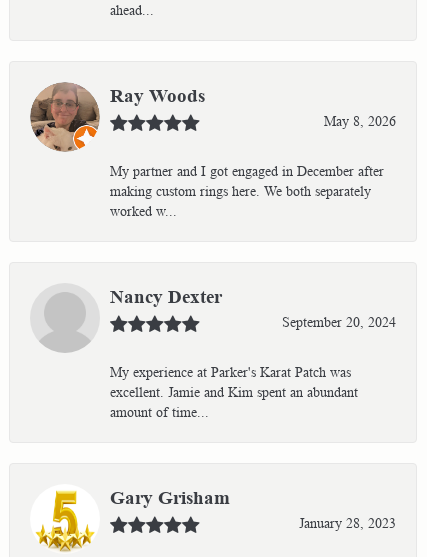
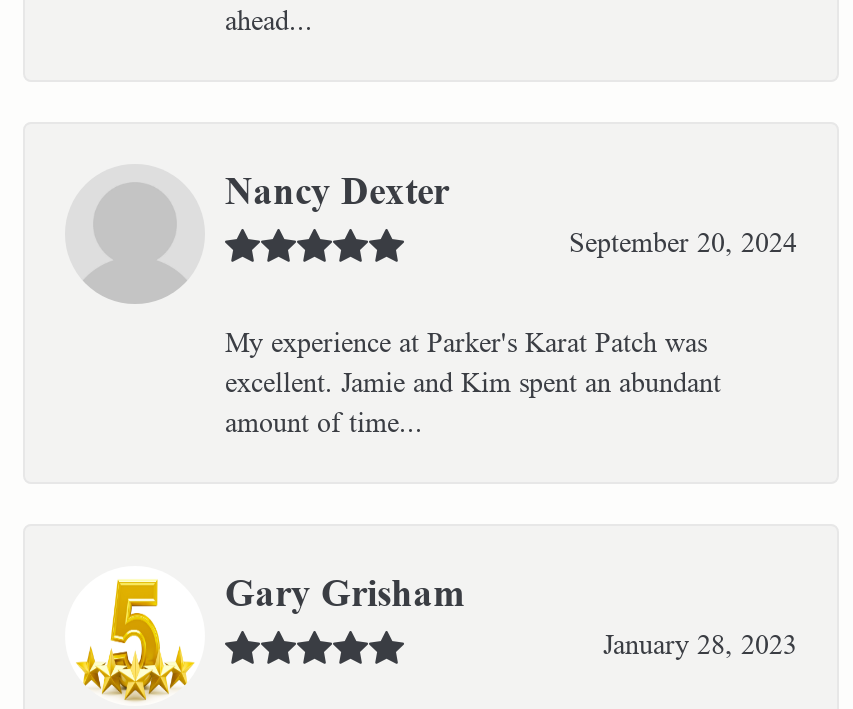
- [image]
- Ray Woods
- May 8, 2026
- My partner and I got engaged in December after
- making custom rings here. We both separately
- worked w...
